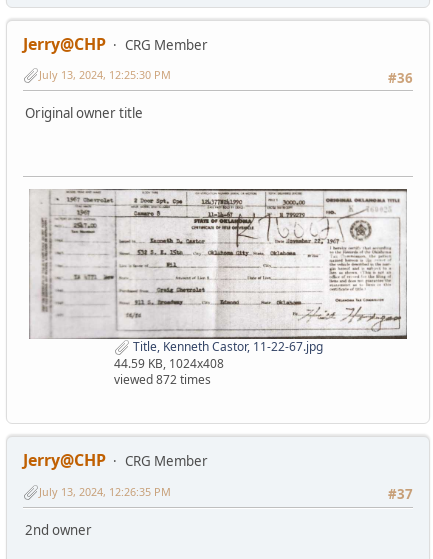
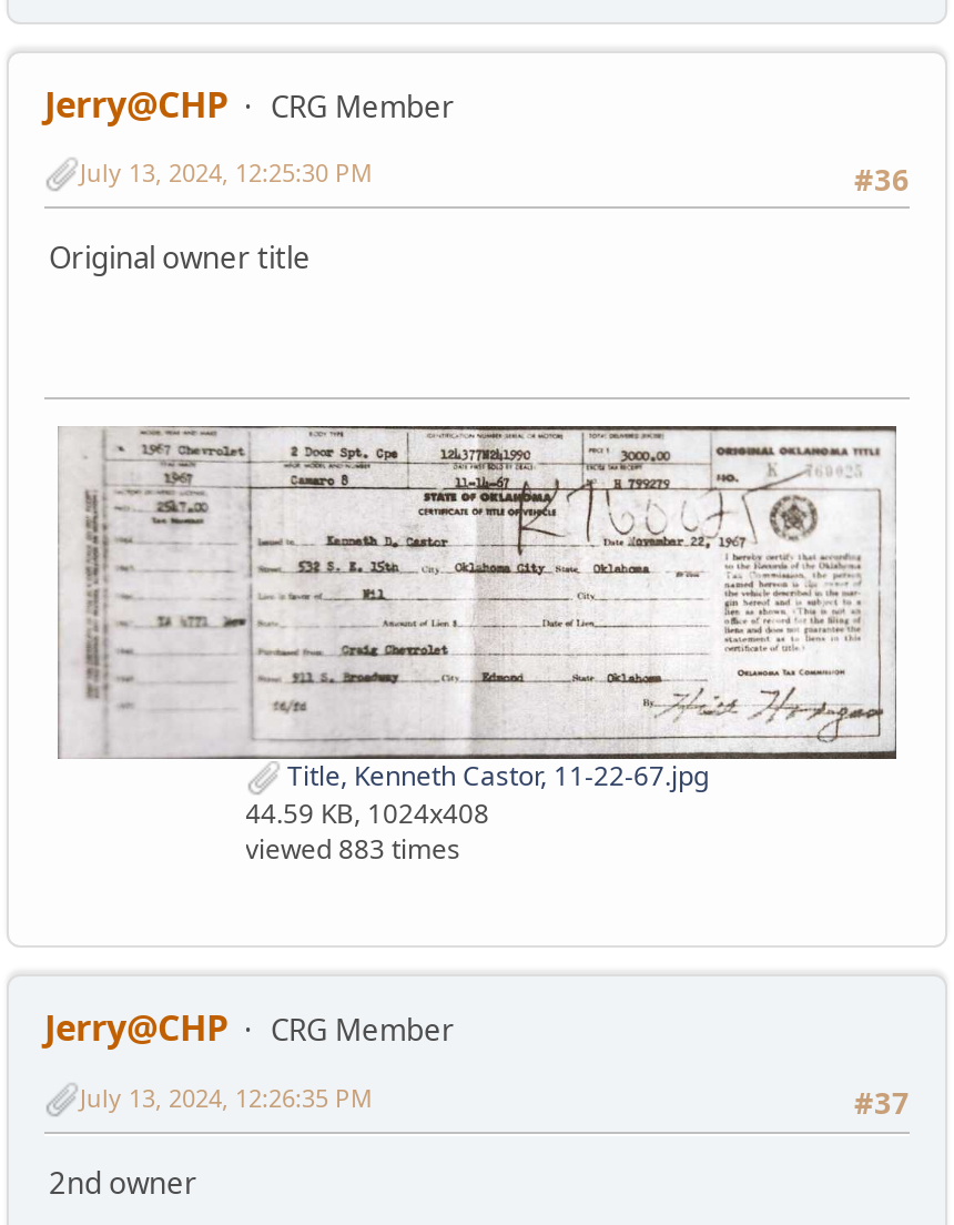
- viewed 872 times
+ viewed 883 times
